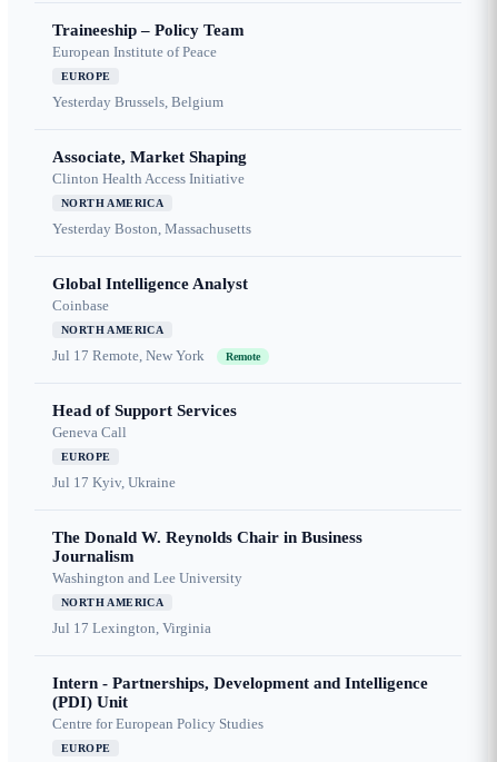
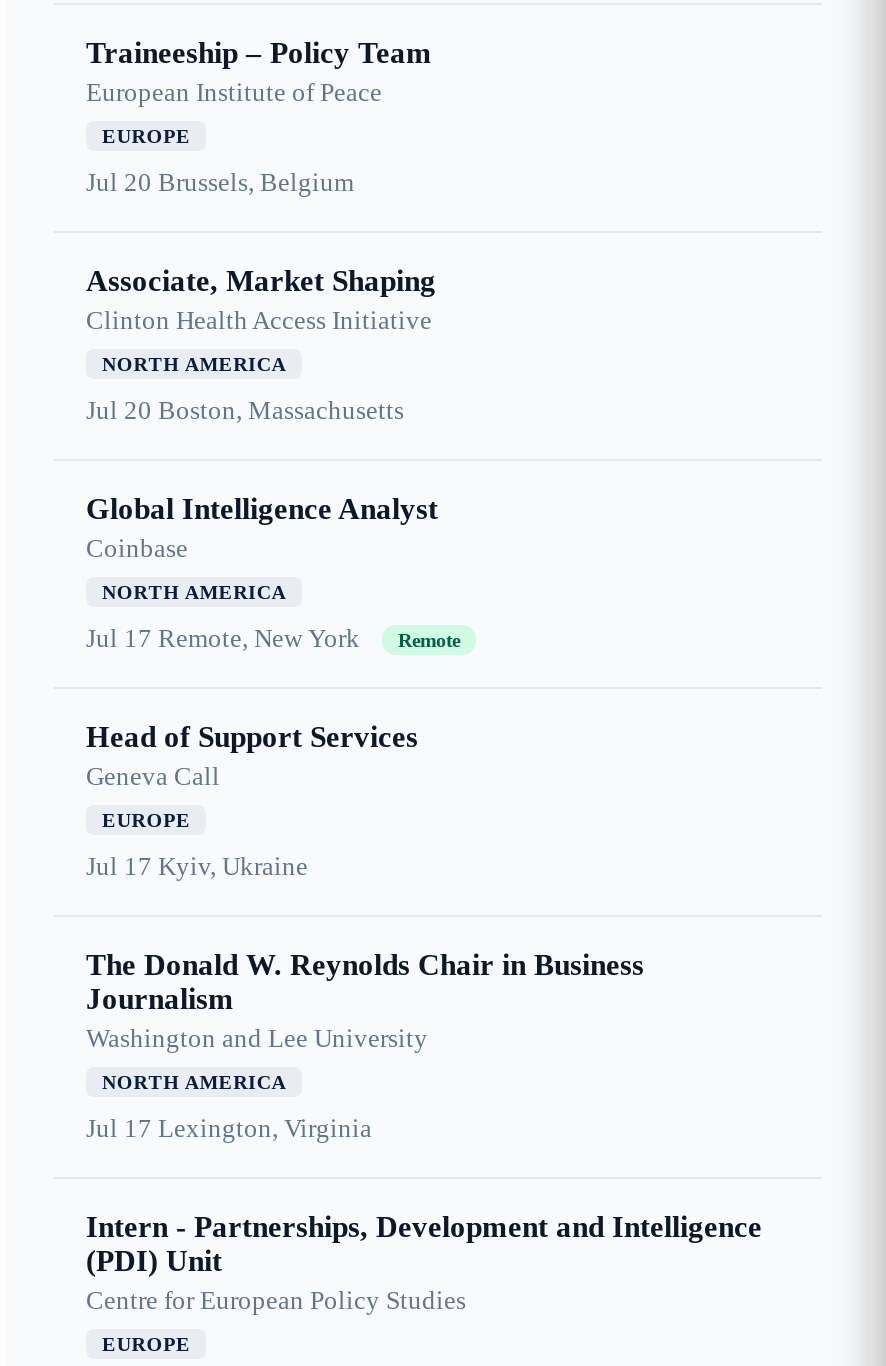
- Yesterday Brussels, Belgium
+ Jul 20 Brussels, Belgium

- Yesterday Boston, Massachusetts
+ Jul 20 Boston, Massachusetts
